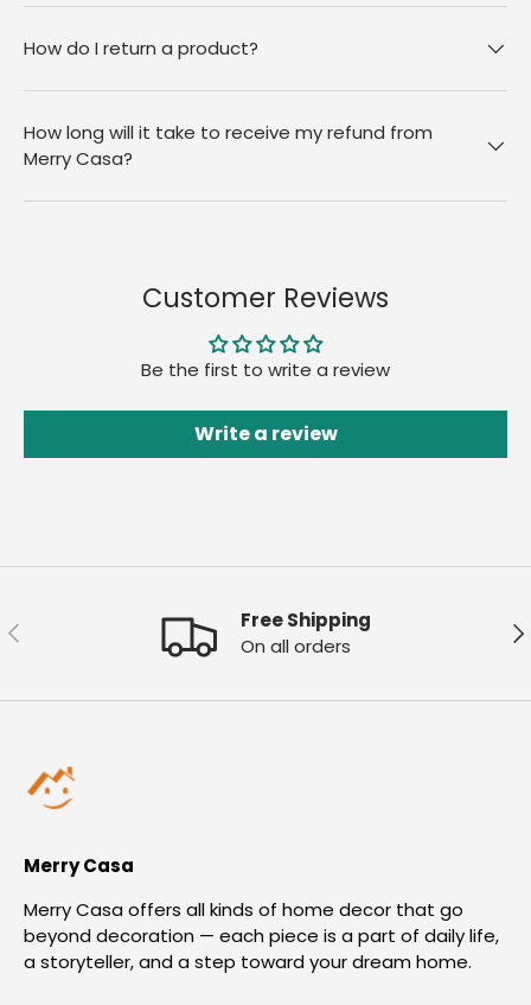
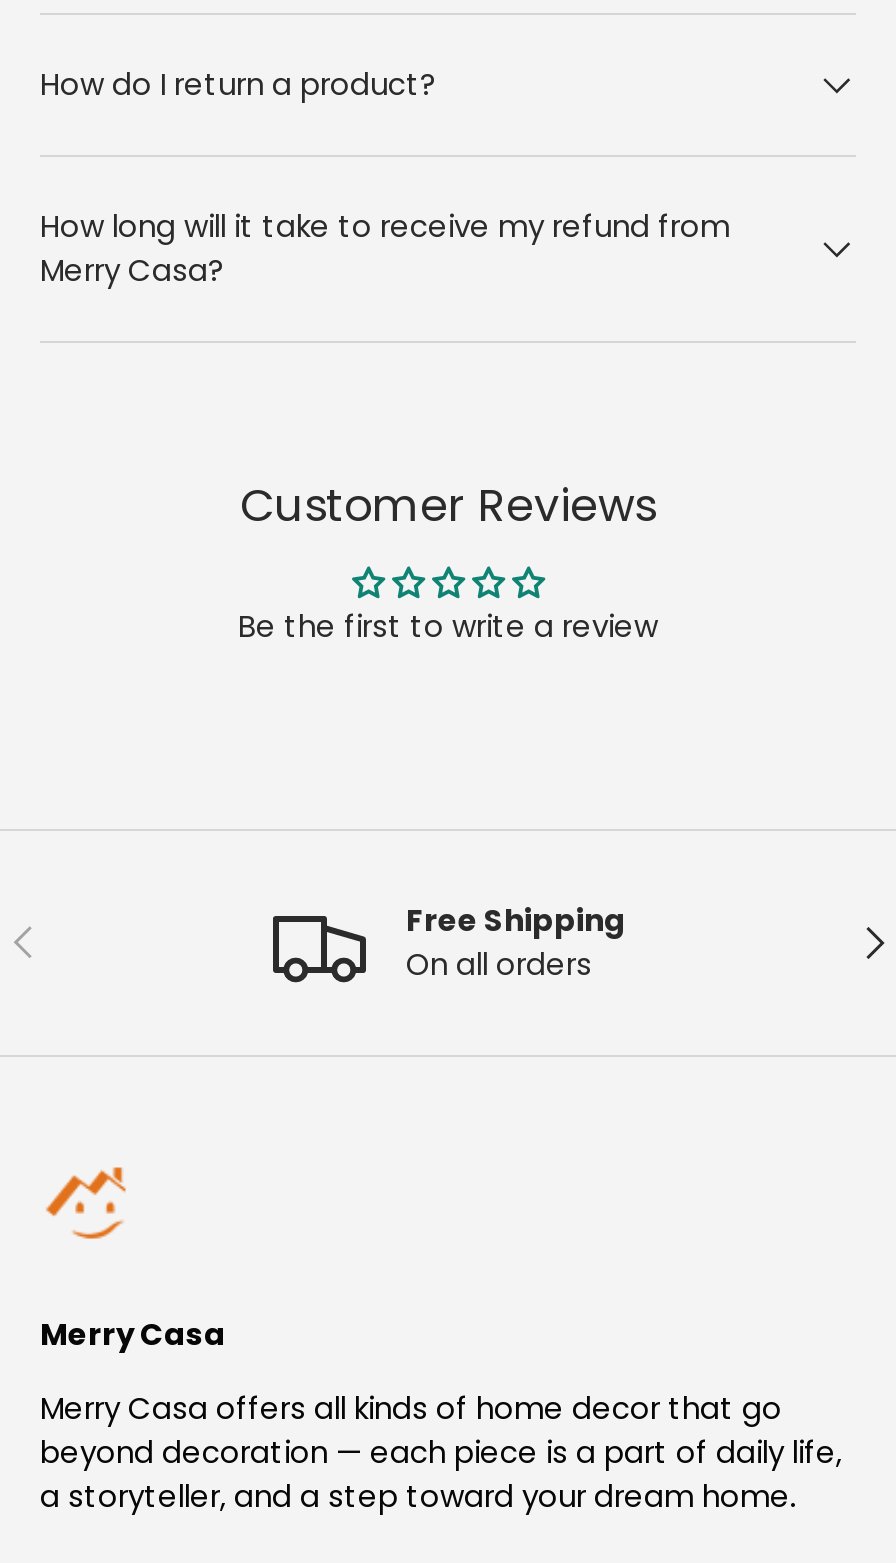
- Write a review
